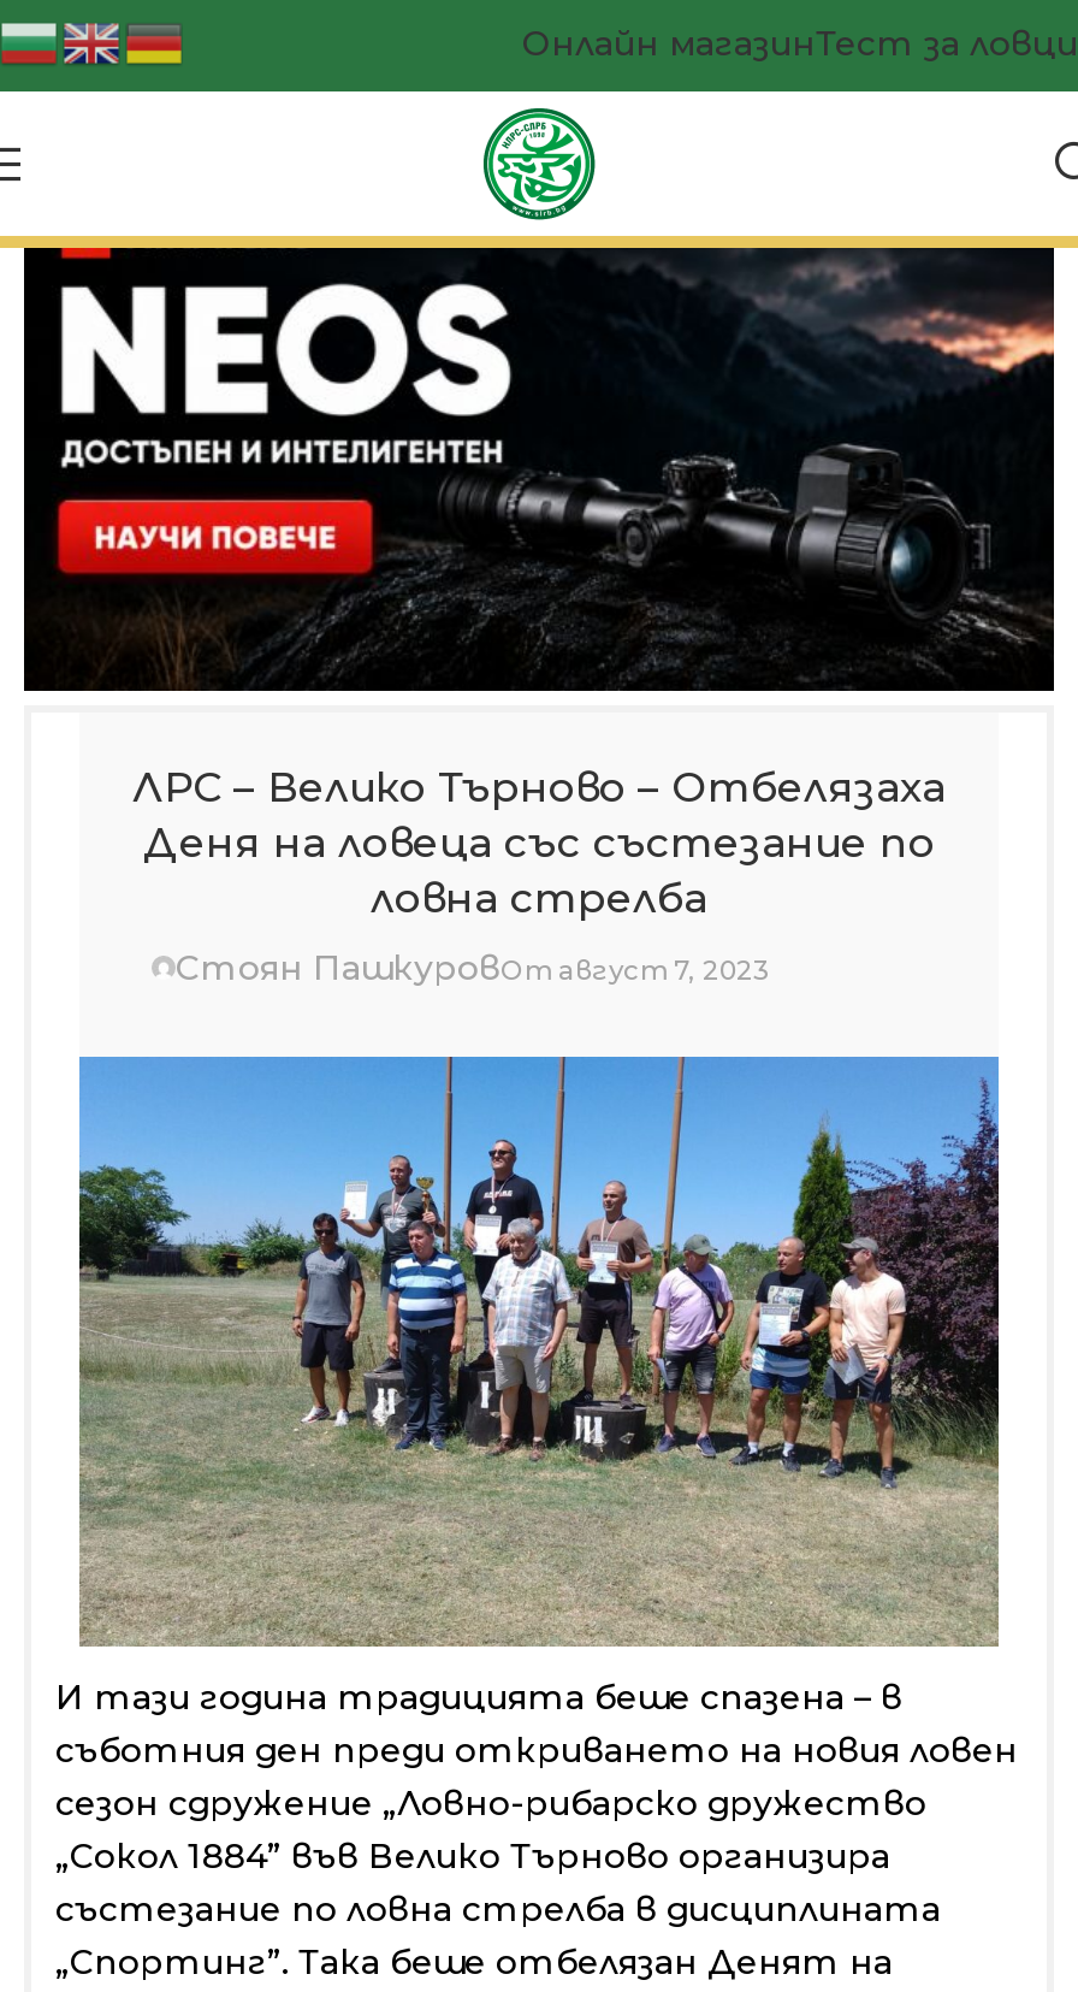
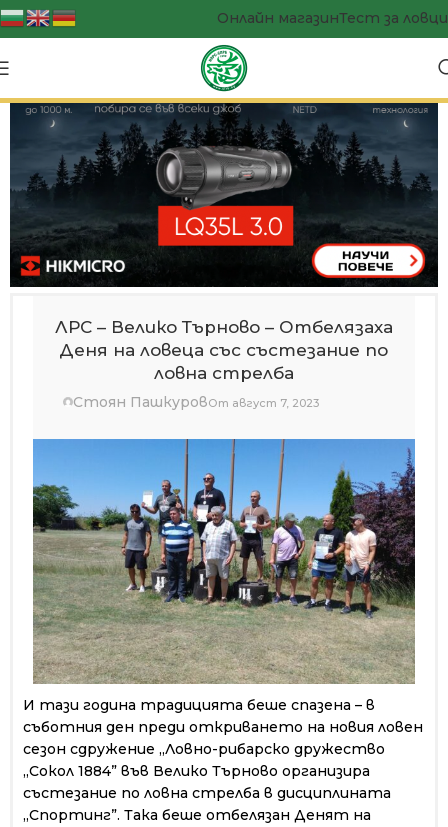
- [image]
+ [image]
